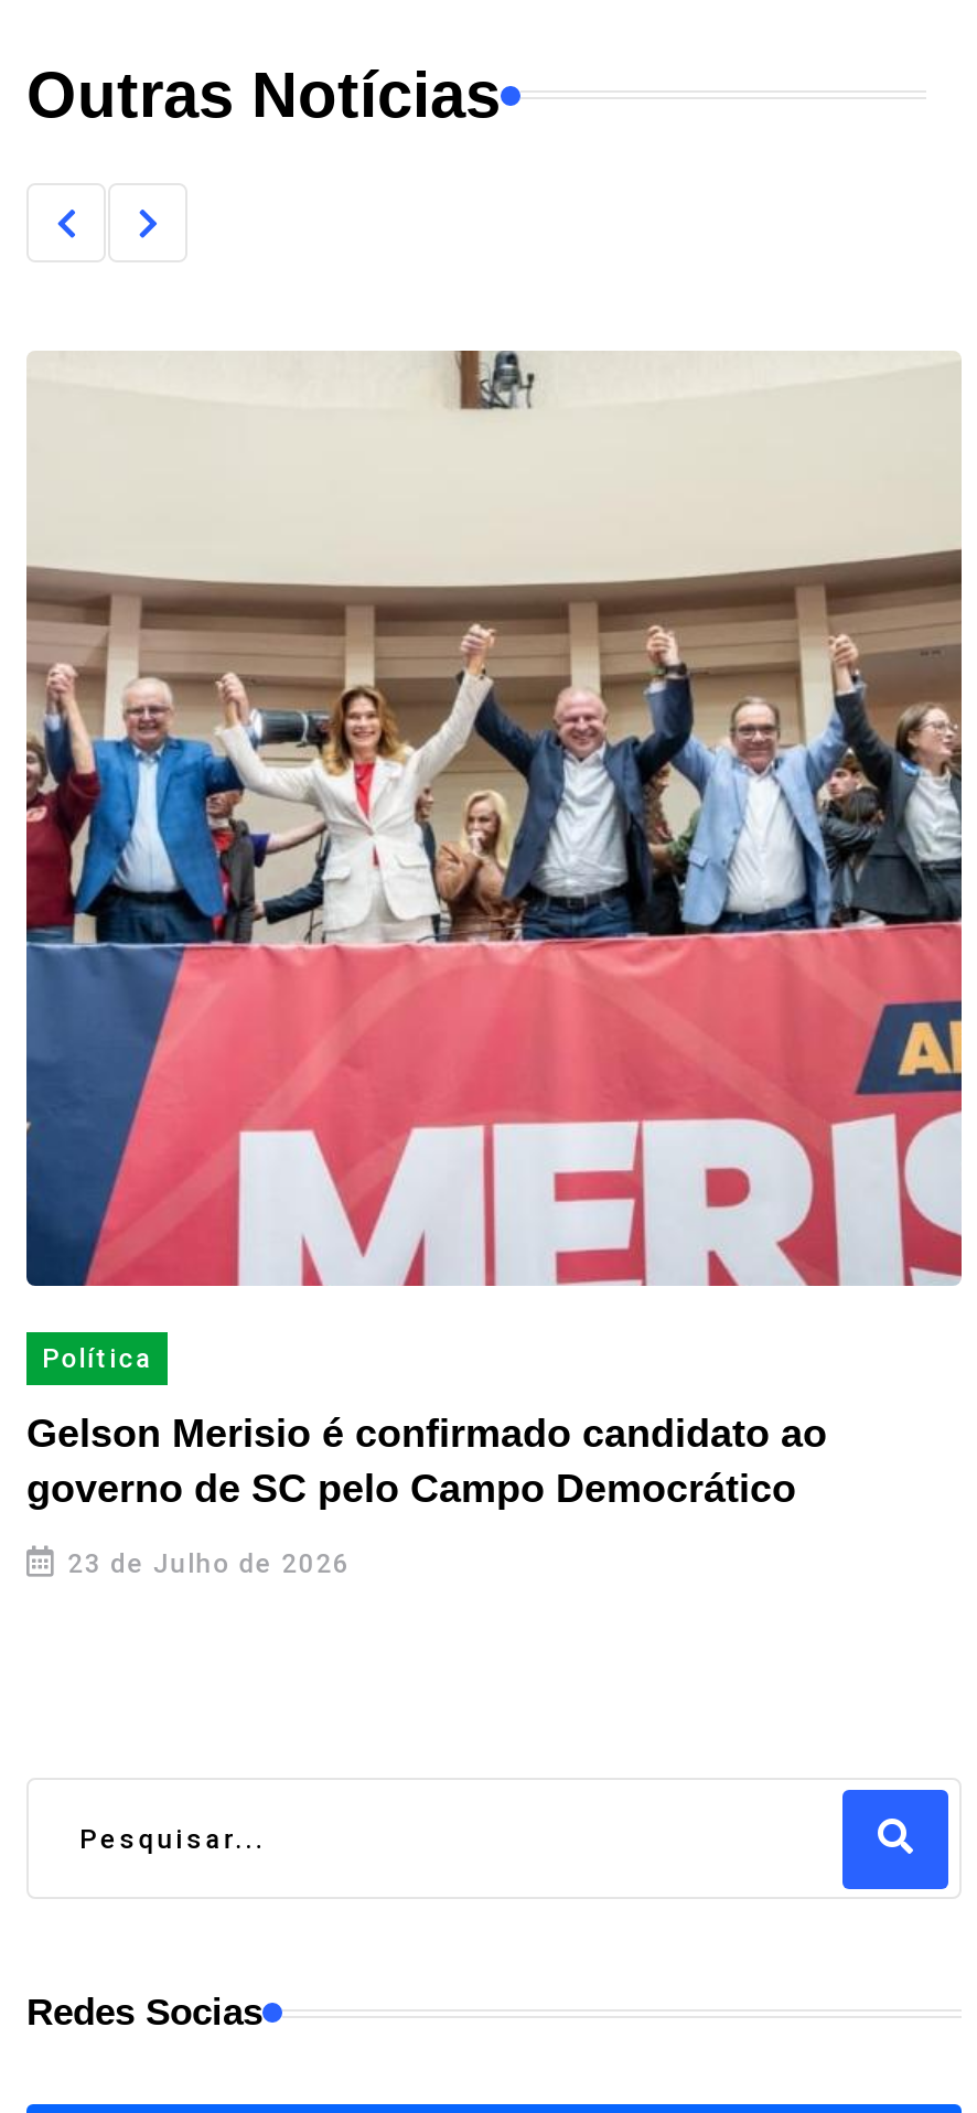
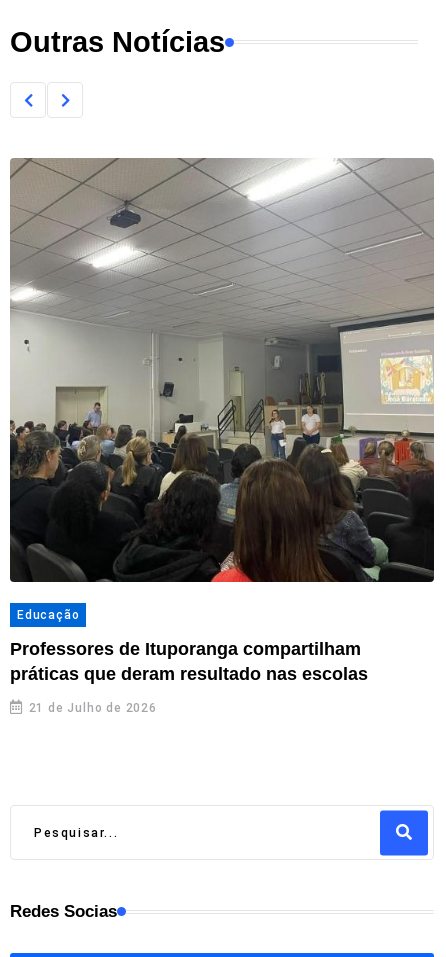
- [image]
- Política
+ [image]
+ Educação

- Gelson Merisio é confirmado candidato ao
- governo de SC pelo Campo Democrático
+ Professores de Ituporanga compartilham
+ práticas que deram resultado nas escolas

- 23 de Julho de 2026
+ 21 de Julho de 2026
